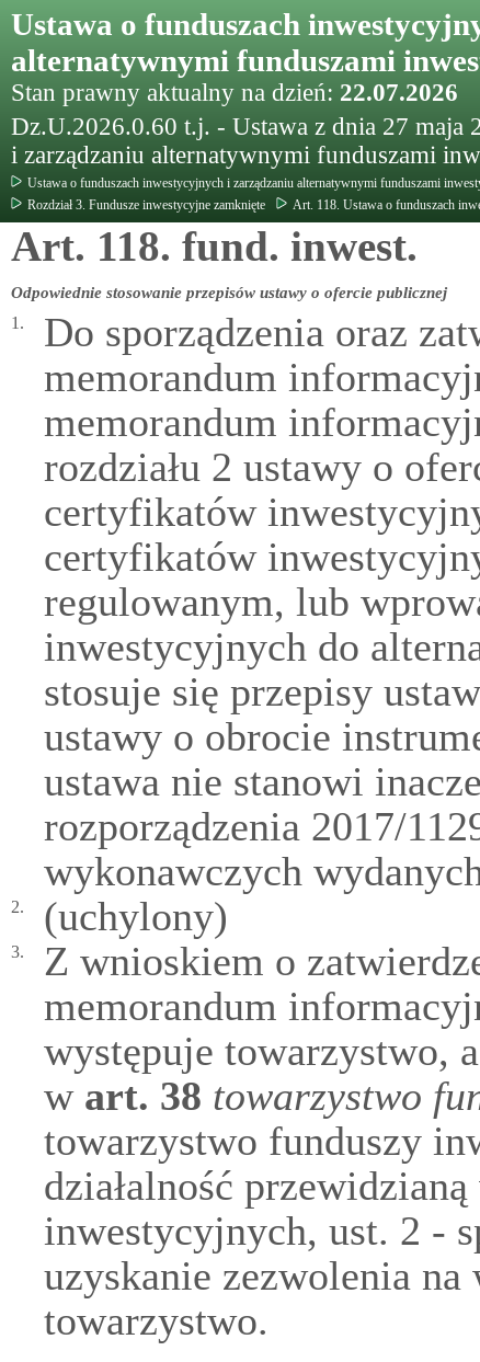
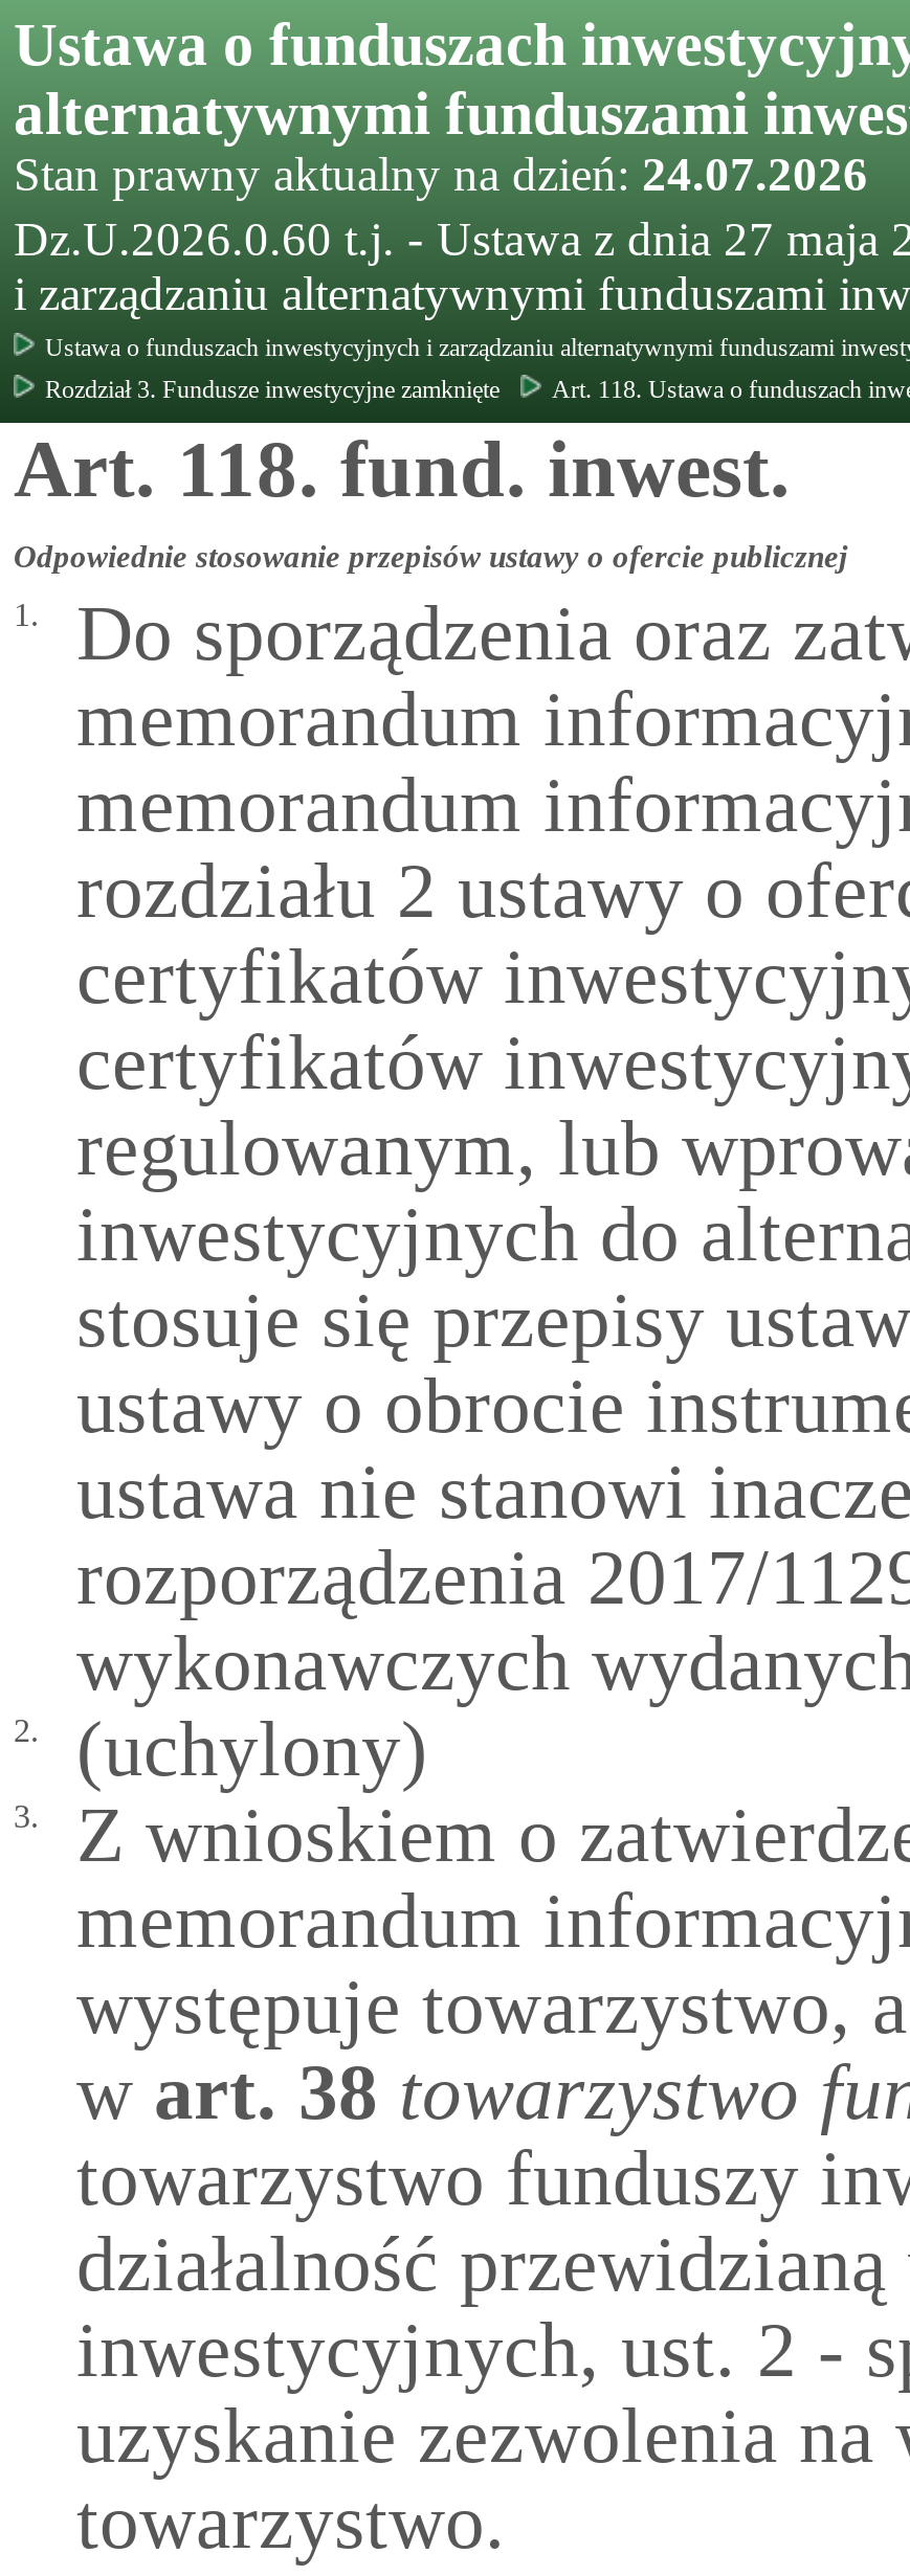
- Stan prawny aktualny na dzień: 22.07.2026
+ Stan prawny aktualny na dzień: 24.07.2026
